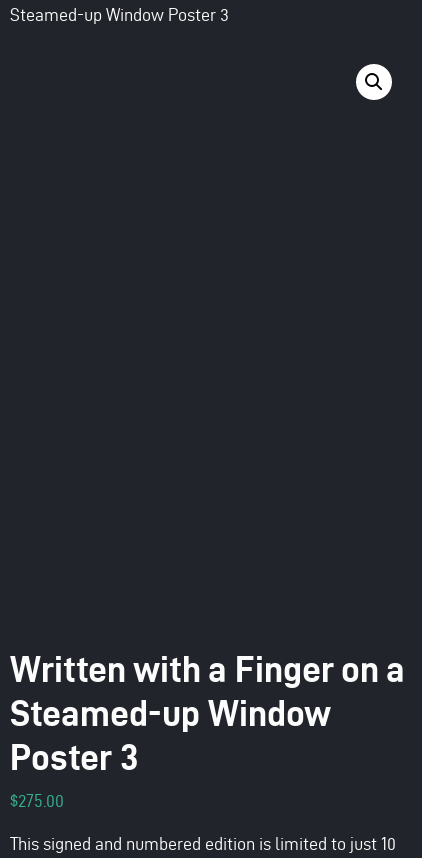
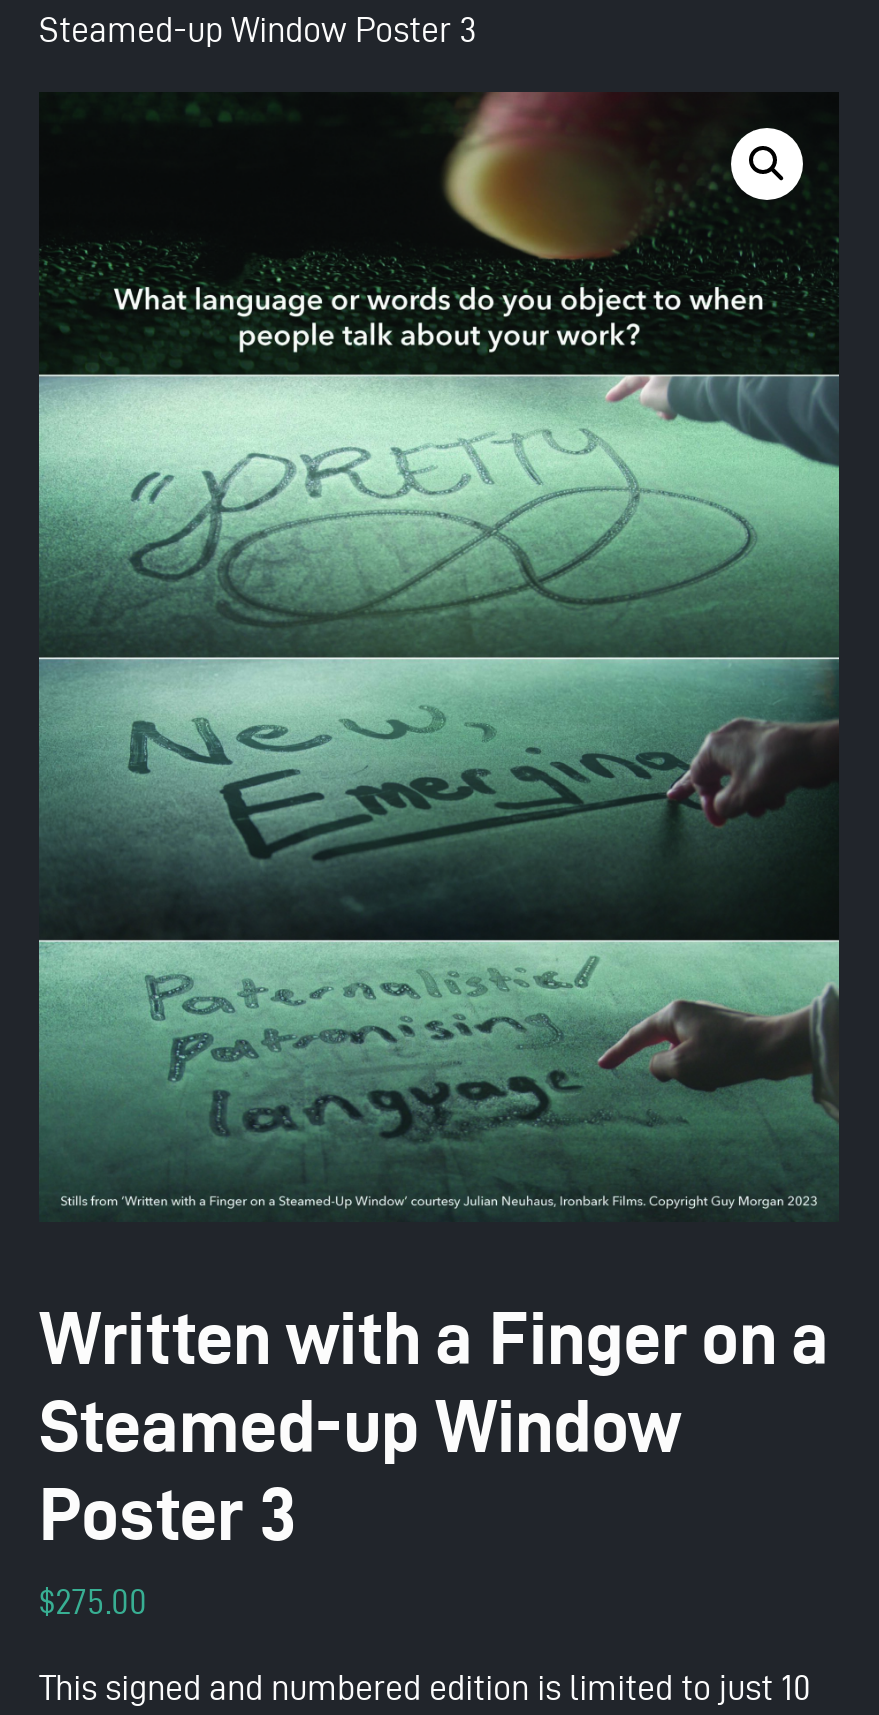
+ [image]

+ [image]
